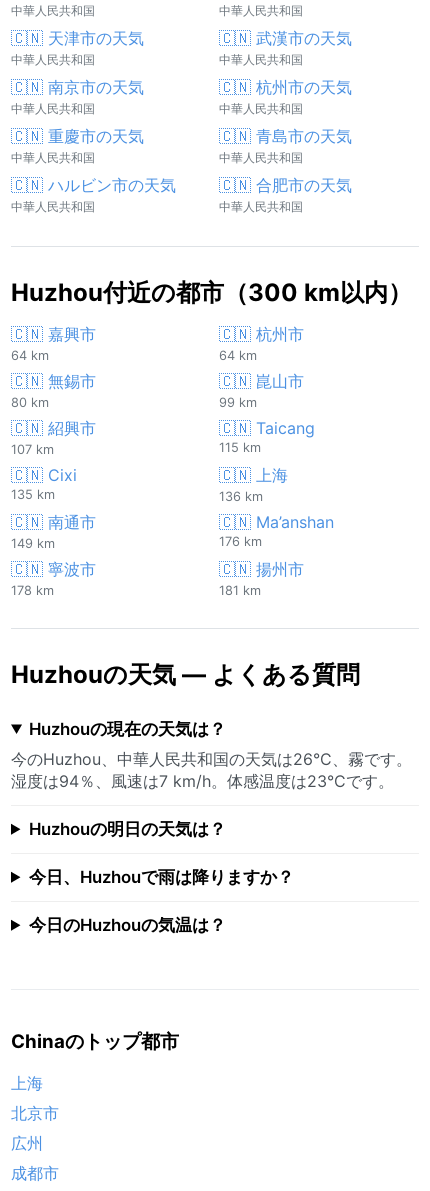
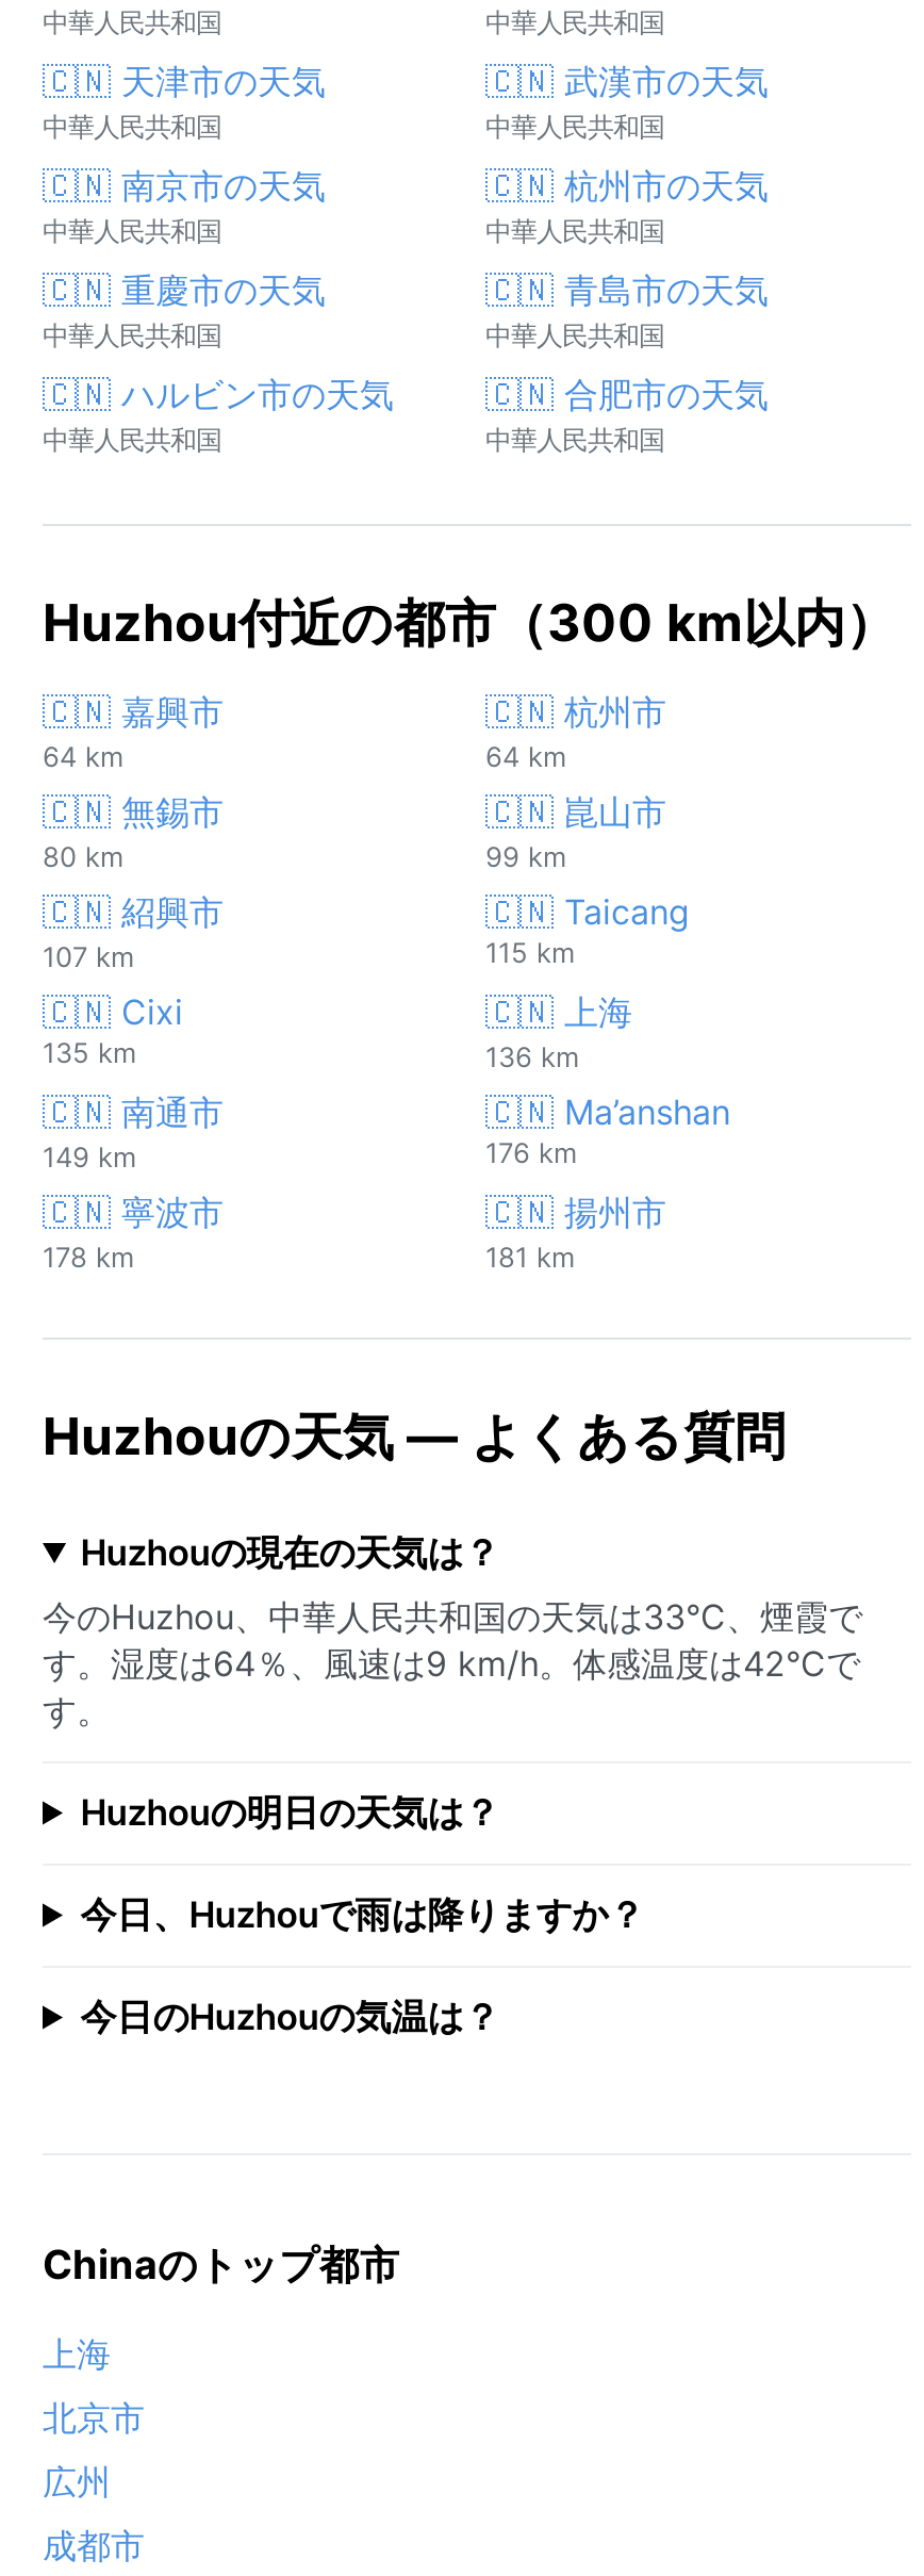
- 今のHuzhou、中華人民共和国の天気は26°C、霧です。
- 湿度は94％、風速は7 km/h。体感温度は23°Cです。
+ 今のHuzhou、中華人民共和国の天気は33°C、煙霞で
+ す。湿度は64％、風速は9 km/h。体感温度は42°Cで
+ す。
